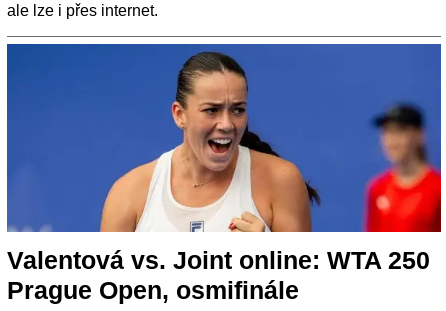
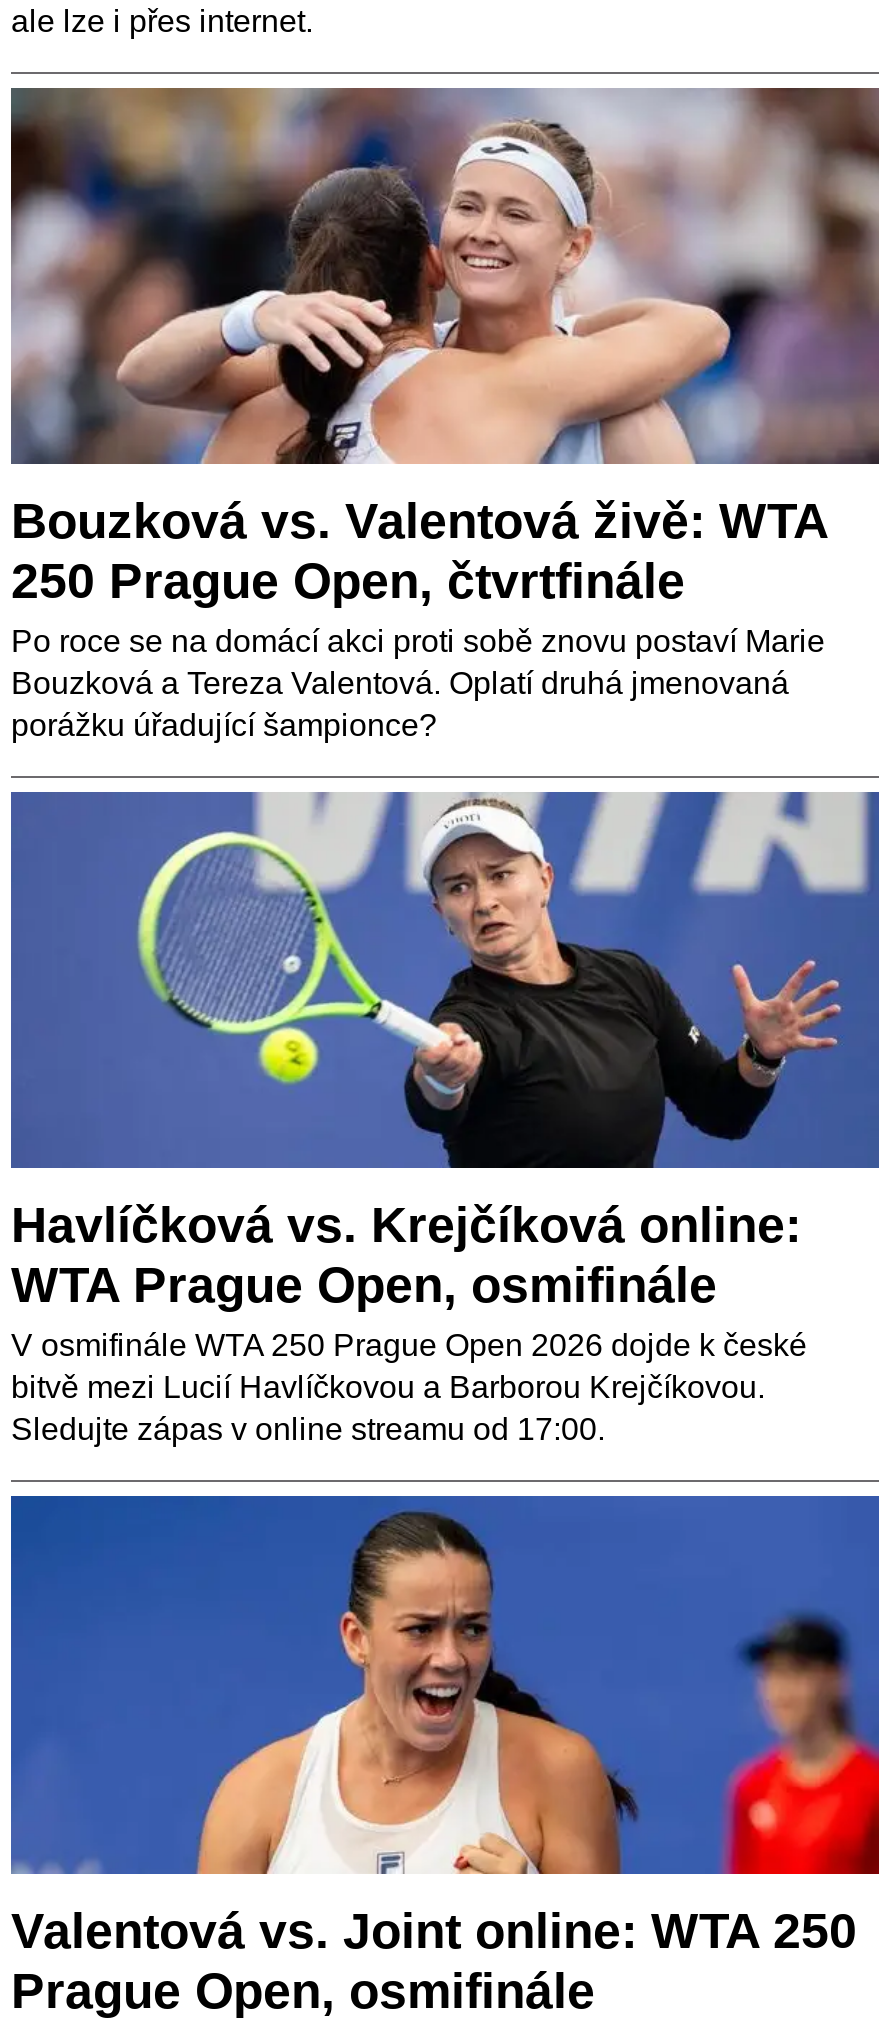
+ [image]
+ Bouzková vs. Valentová živě: WTA
+ 250 Prague Open, čtvrtfinále
+ Po roce se na domácí akci proti sobě znovu postaví Marie
+ Bouzková a Tereza Valentová. Oplatí druhá jmenovaná
+ porážku úřadující šampionce?

+ [image]
+ Havlíčková vs. Krejčíková online:
+ WTA Prague Open, osmifinále
+ V osmifinále WTA 250 Prague Open 2026 dojde k české
+ bitvě mezi Lucií Havlíčkovou a Barborou Krejčíkovou.
+ Sledujte zápas v online streamu od 17:00.
